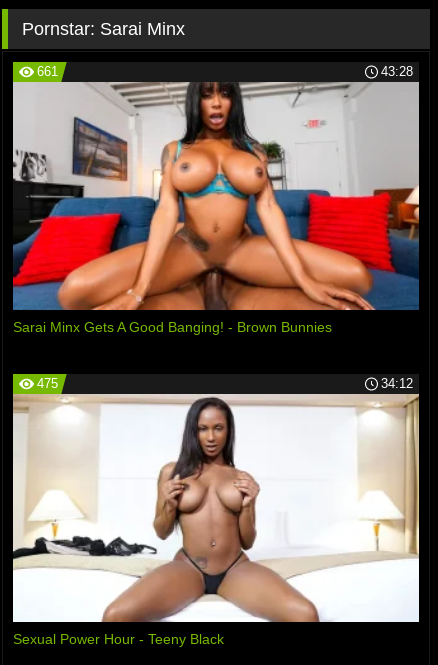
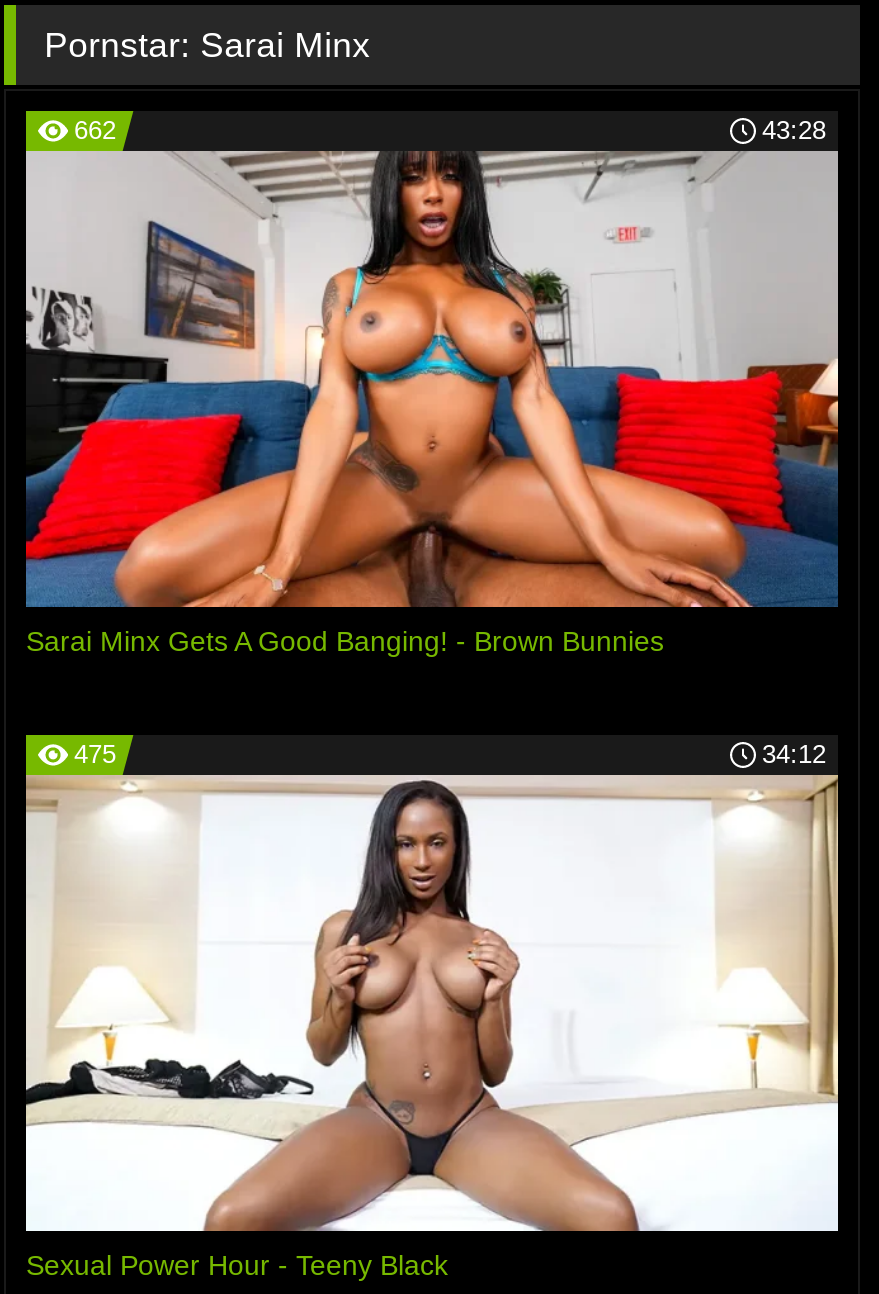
- 661
+ 662
